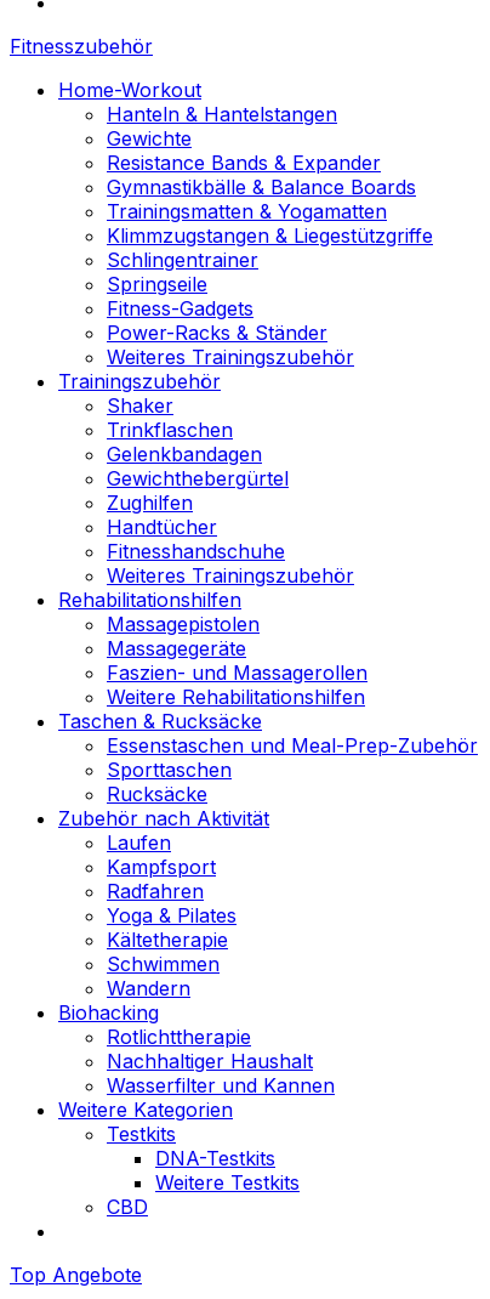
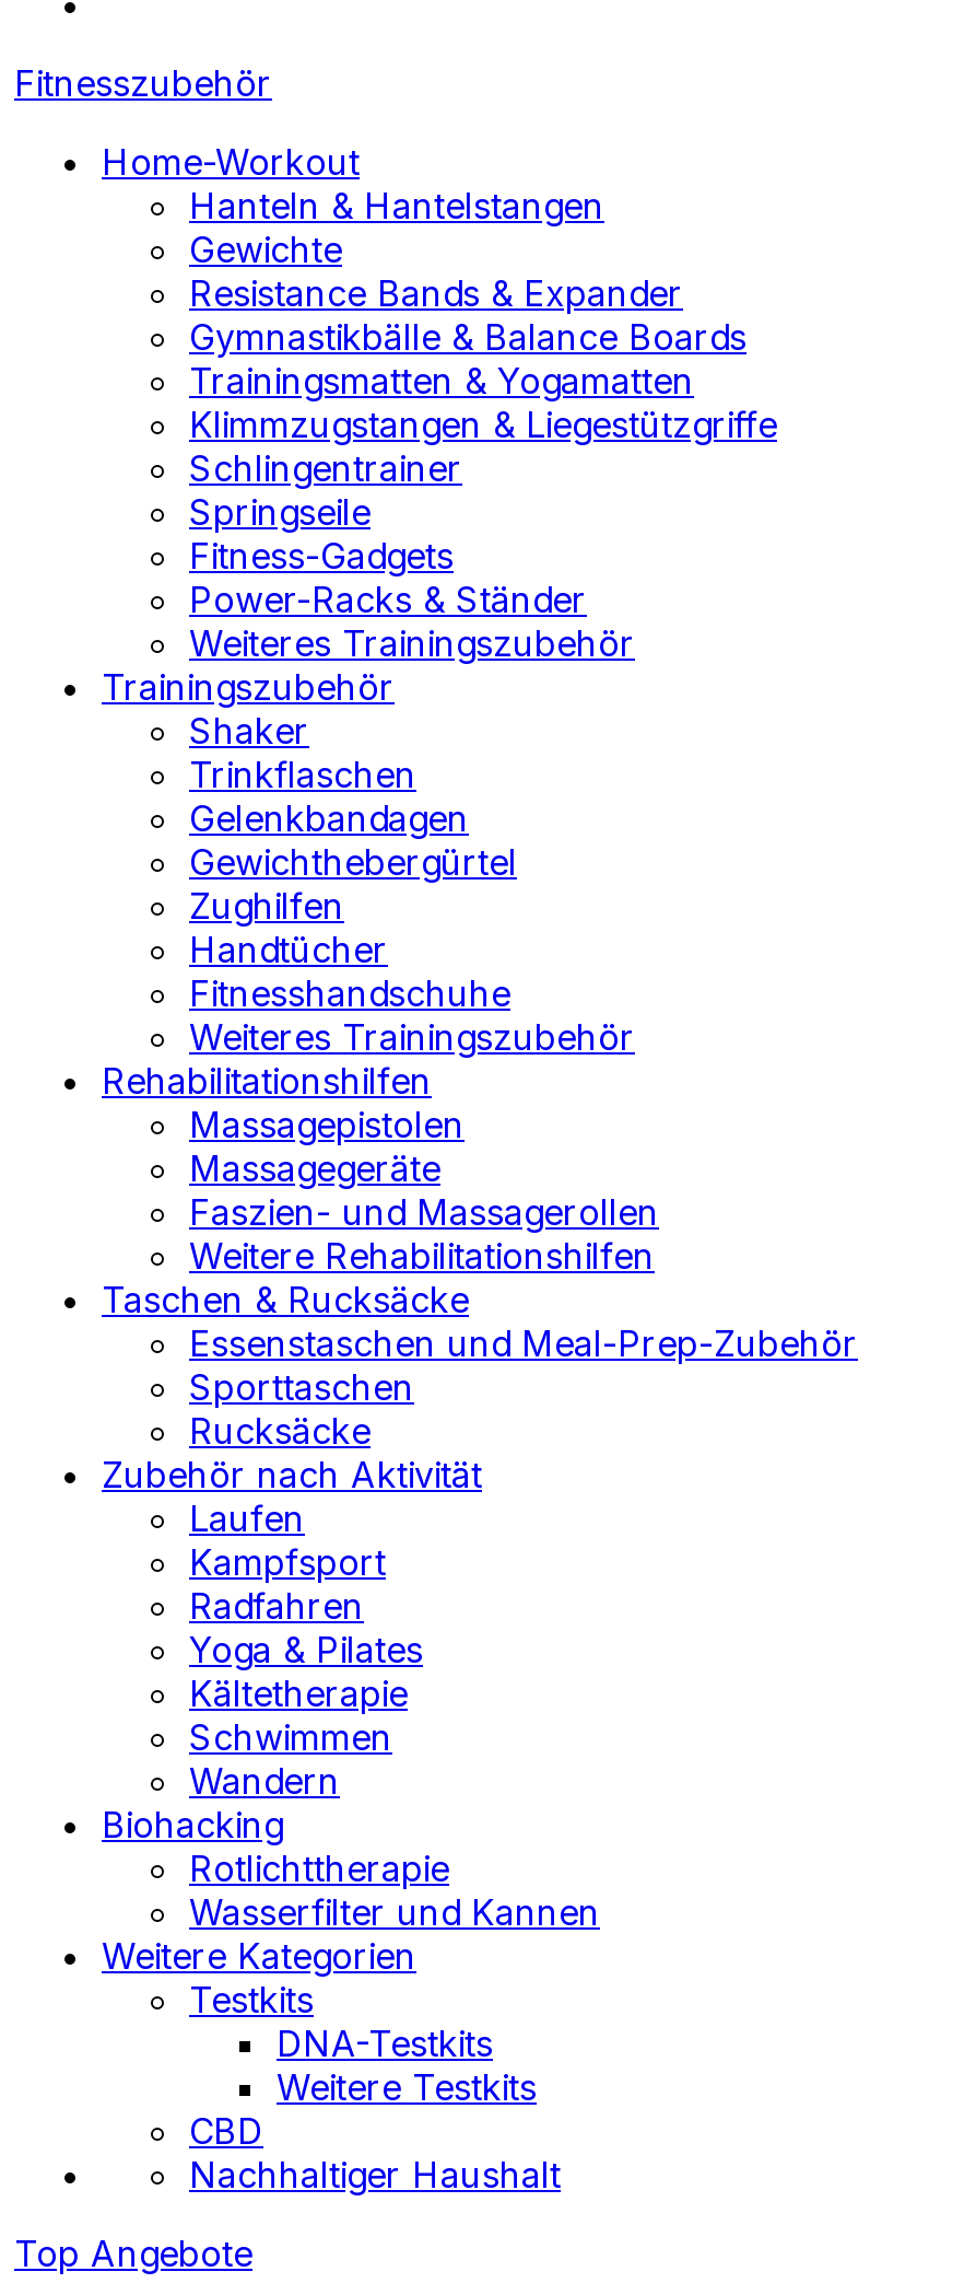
moved down: Nachhaltiger Haushalt
